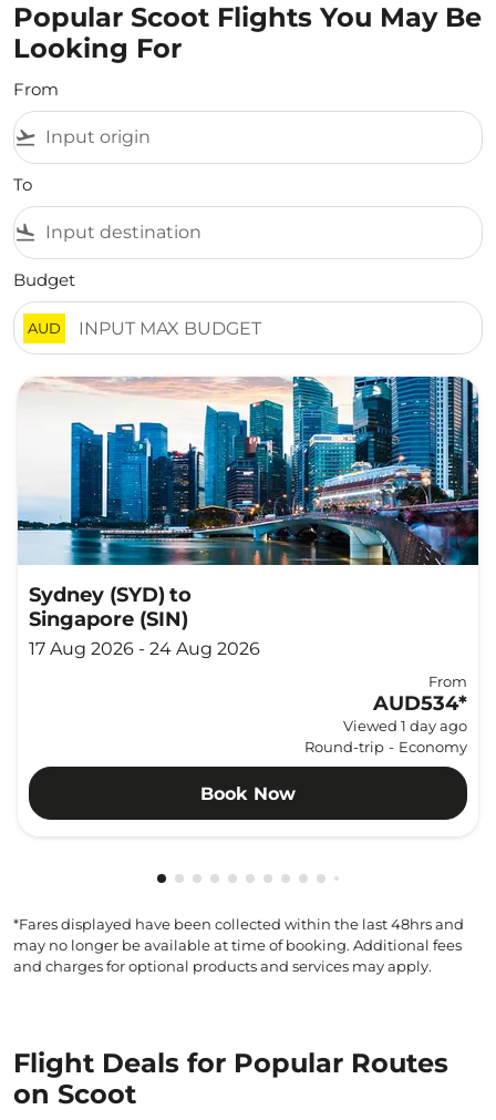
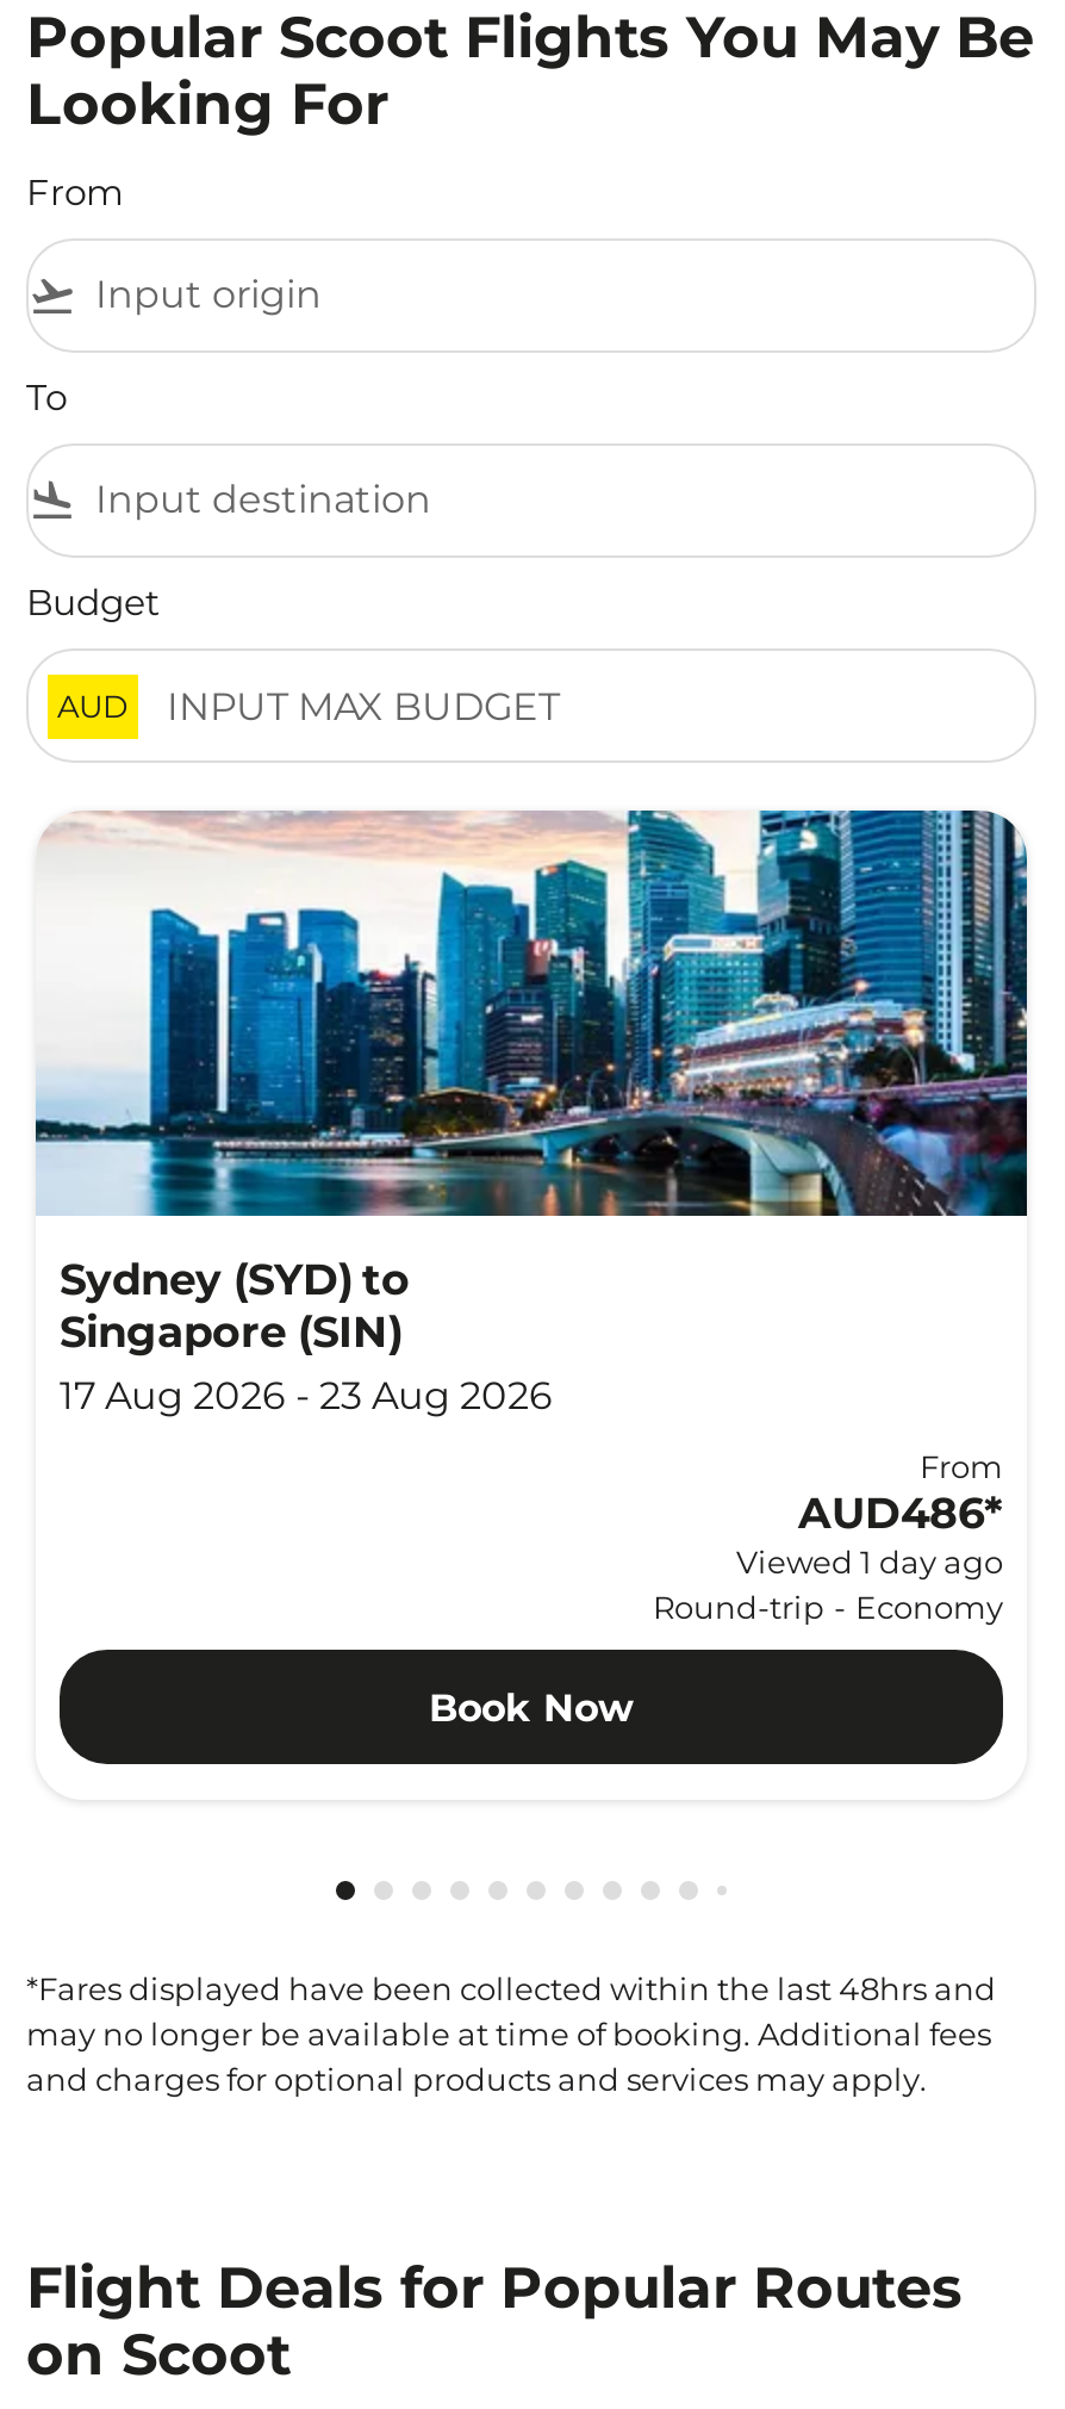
- 17 Aug 2026 - 24 Aug 2026
+ 17 Aug 2026 - 23 Aug 2026

- AUD534*
+ AUD486*
